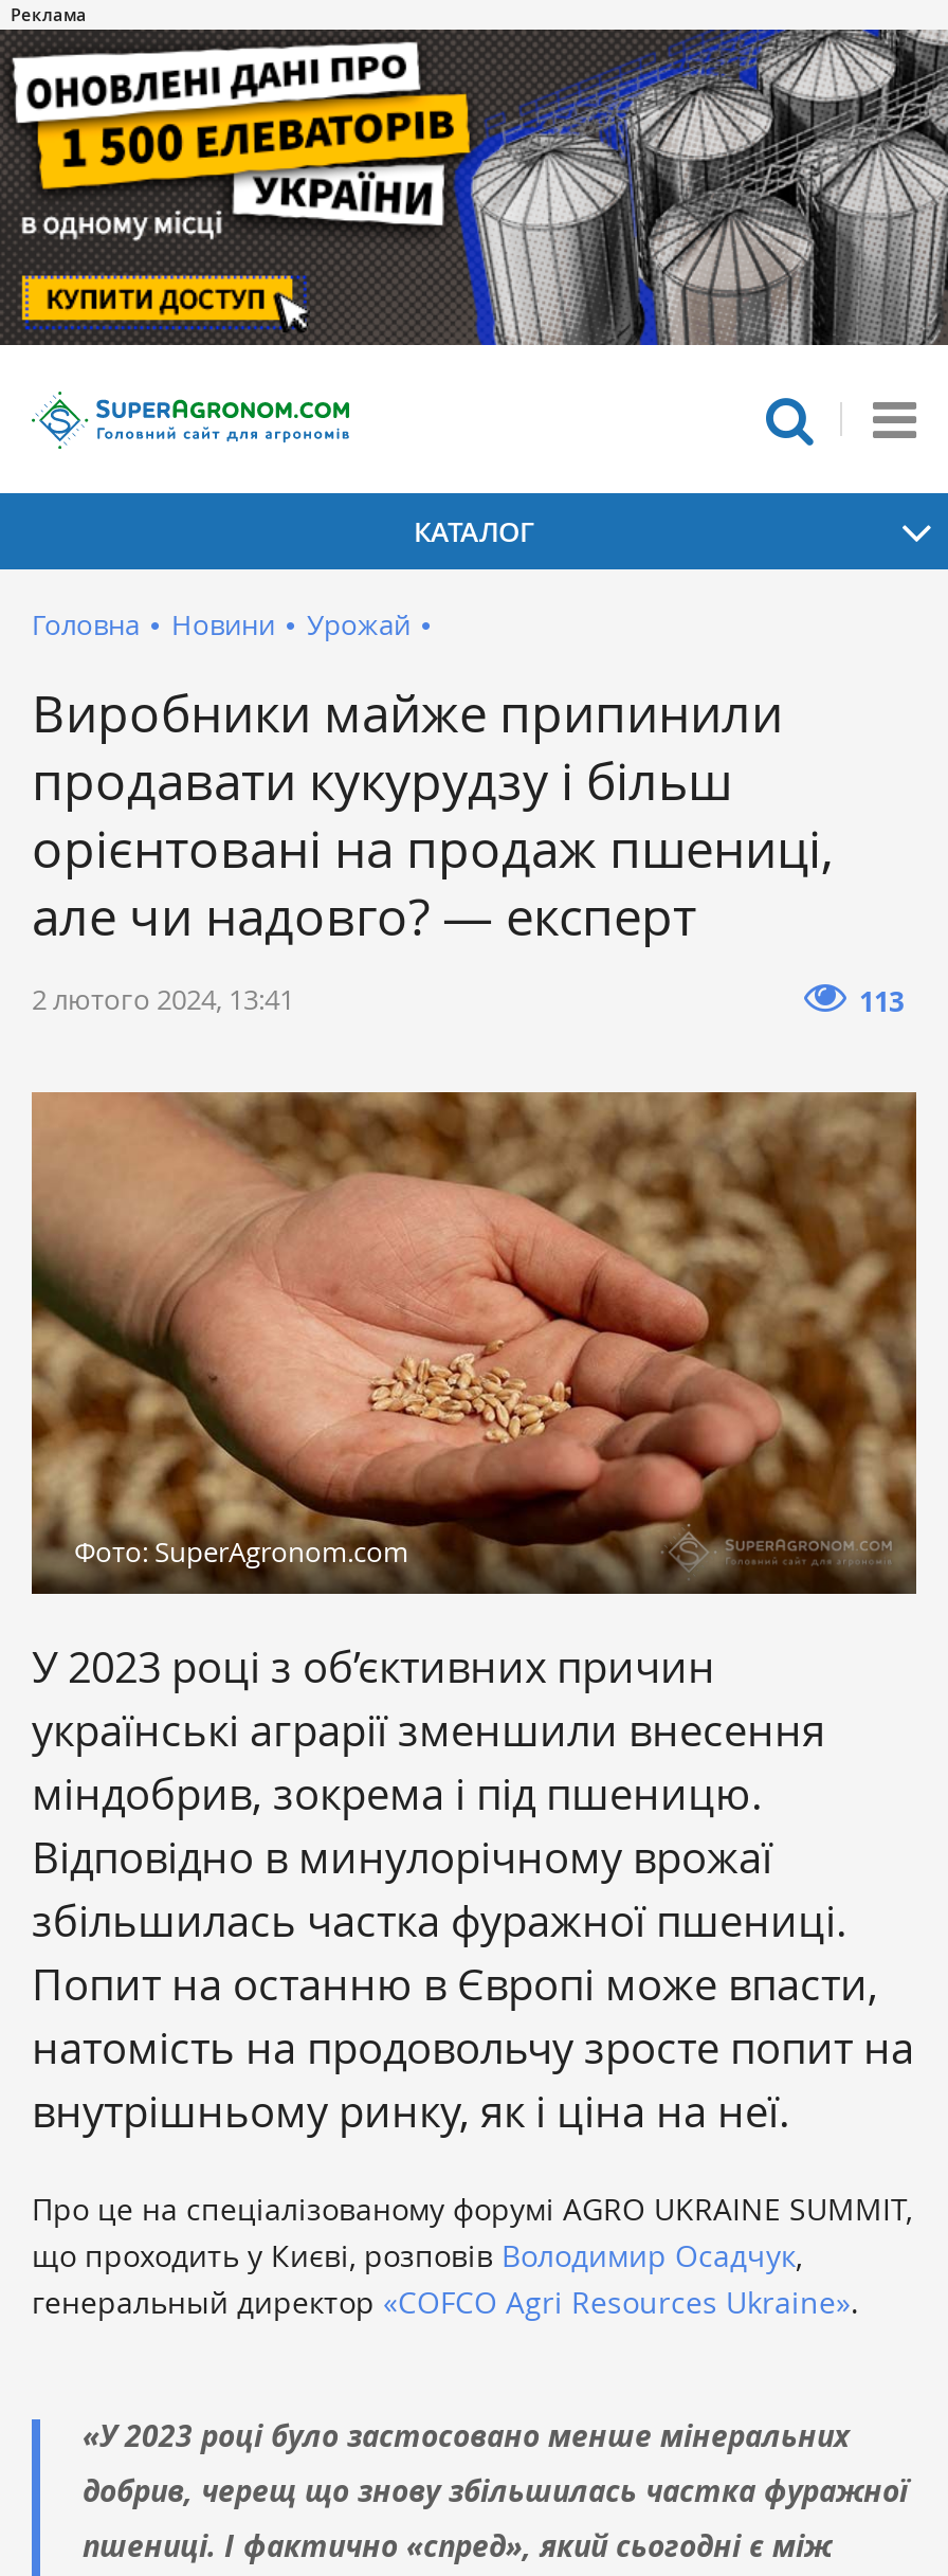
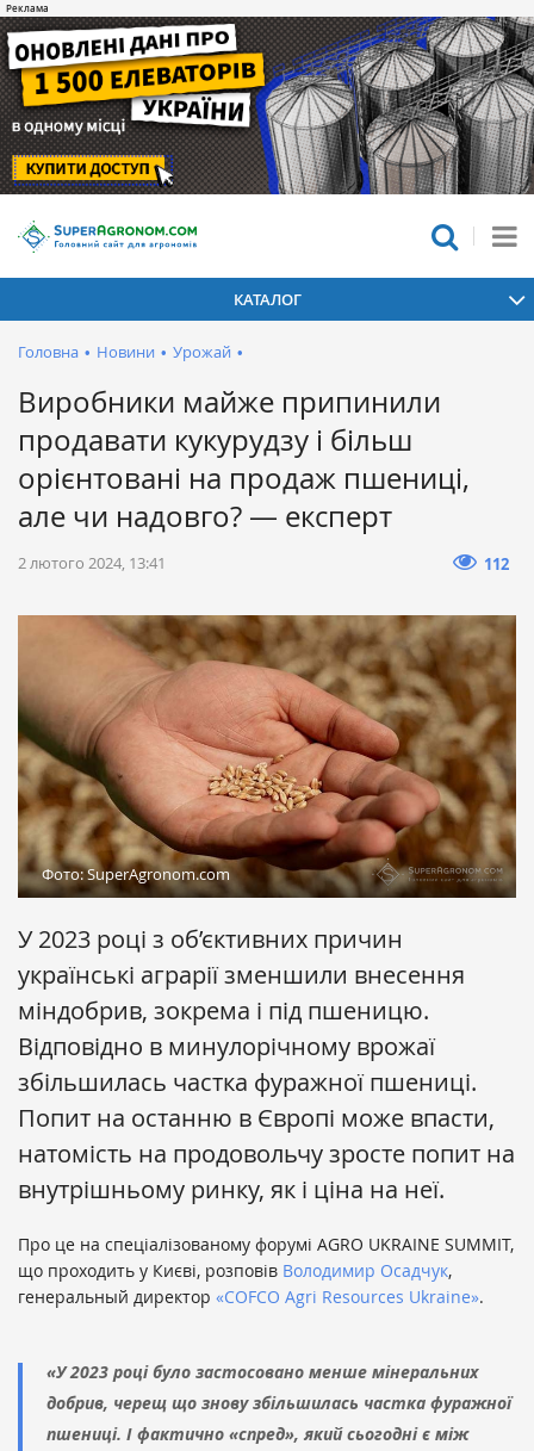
- 113
+ 112
